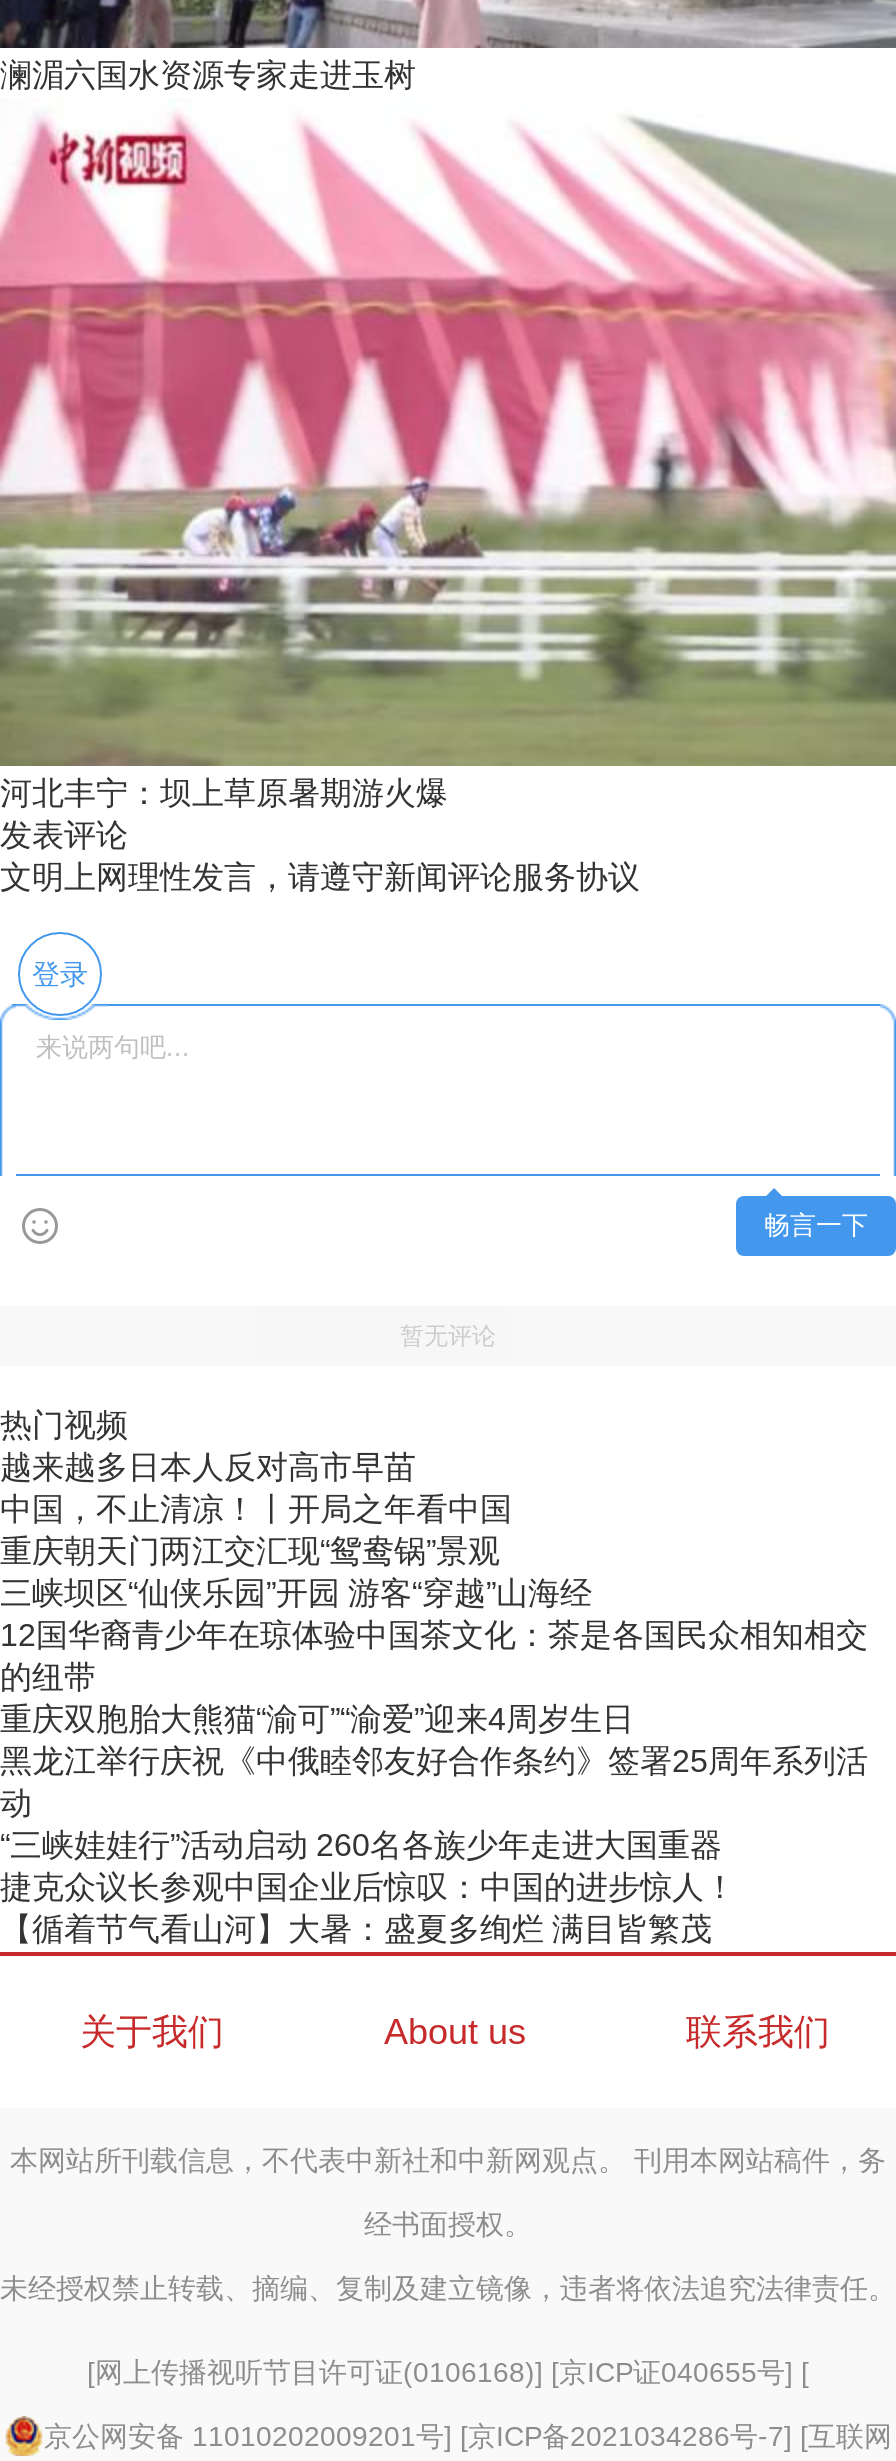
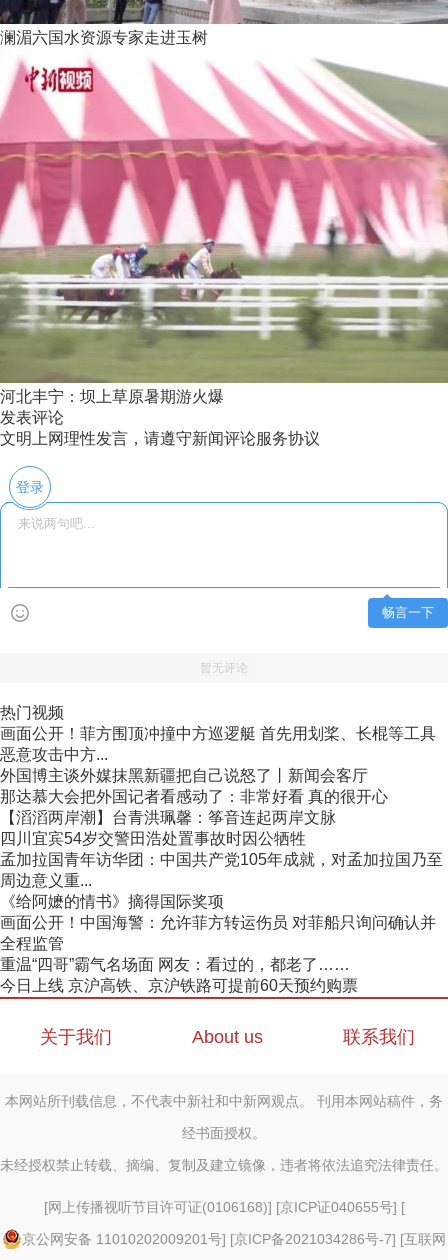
- 越来越多日本人反对高市早苗
- 中国，不止清凉！丨开局之年看中国
- 重庆朝天门两江交汇现“鸳鸯锅”景观
- 三峡坝区“仙侠乐园”开园 游客“穿越”山海经
- 12国华裔青少年在琼体验中国茶文化：茶是各国民众相知相交
- 的纽带
- 重庆双胞胎大熊猫“渝可”“渝爱”迎来4周岁生日
- 黑龙江举行庆祝《中俄睦邻友好合作条约》签署25周年系列活
- 动
- “三峡娃娃行”活动启动 260名各族少年走进大国重器
- 捷克众议长参观中国企业后惊叹：中国的进步惊人！
- 【循着节气看山河】大暑：盛夏多绚烂 满目皆繁茂
+ 画面公开！菲方围顶冲撞中方巡逻艇 首先用划桨、长棍等工具
+ 恶意攻击中方...
+ 外国博主谈外媒抹黑新疆把自己说怒了丨新闻会客厅
+ 那达慕大会把外国记者看感动了：非常好看 真的很开心
+ 【滔滔两岸潮】台青洪珮馨：筝音连起两岸文脉
+ 四川宜宾54岁交警田浩处置事故时因公牺牲
+ 孟加拉国青年访华团：中国共产党105年成就，对孟加拉国乃至
+ 周边意义重...
+ 《给阿嬷的情书》摘得国际奖项
+ 画面公开！中国海警：允许菲方转运伤员 对菲船只询问确认并
+ 全程监管
+ 重温“四哥”霸气名场面 网友：看过的，都老了……
+ 今日上线 京沪高铁、京沪铁路可提前60天预约购票
